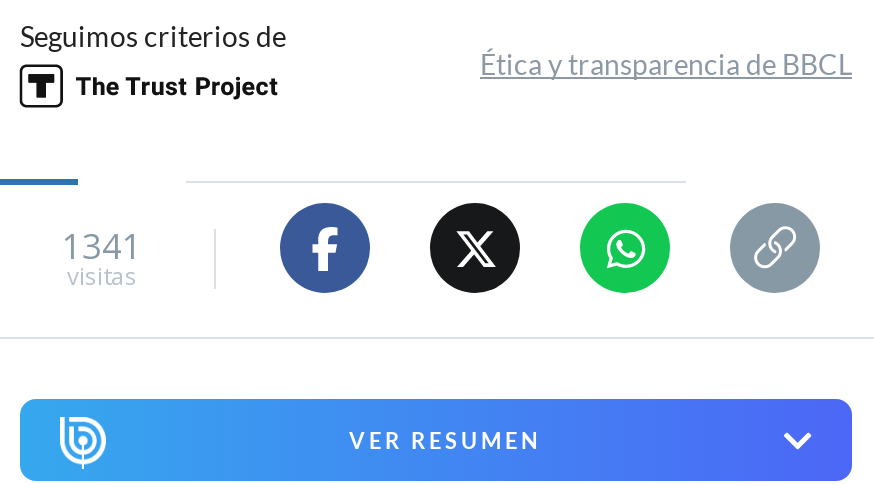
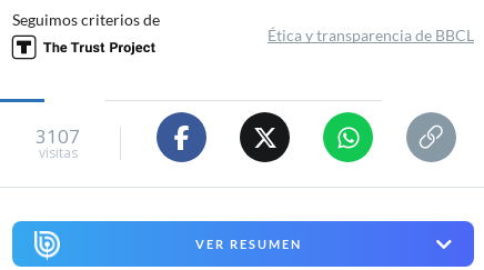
- 1341
+ 3107
